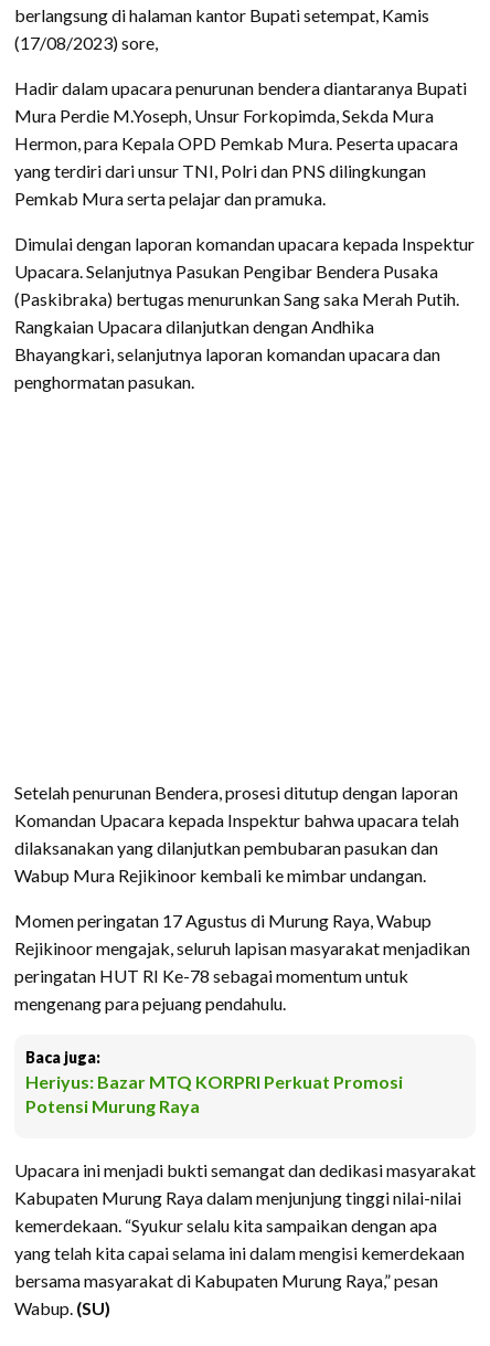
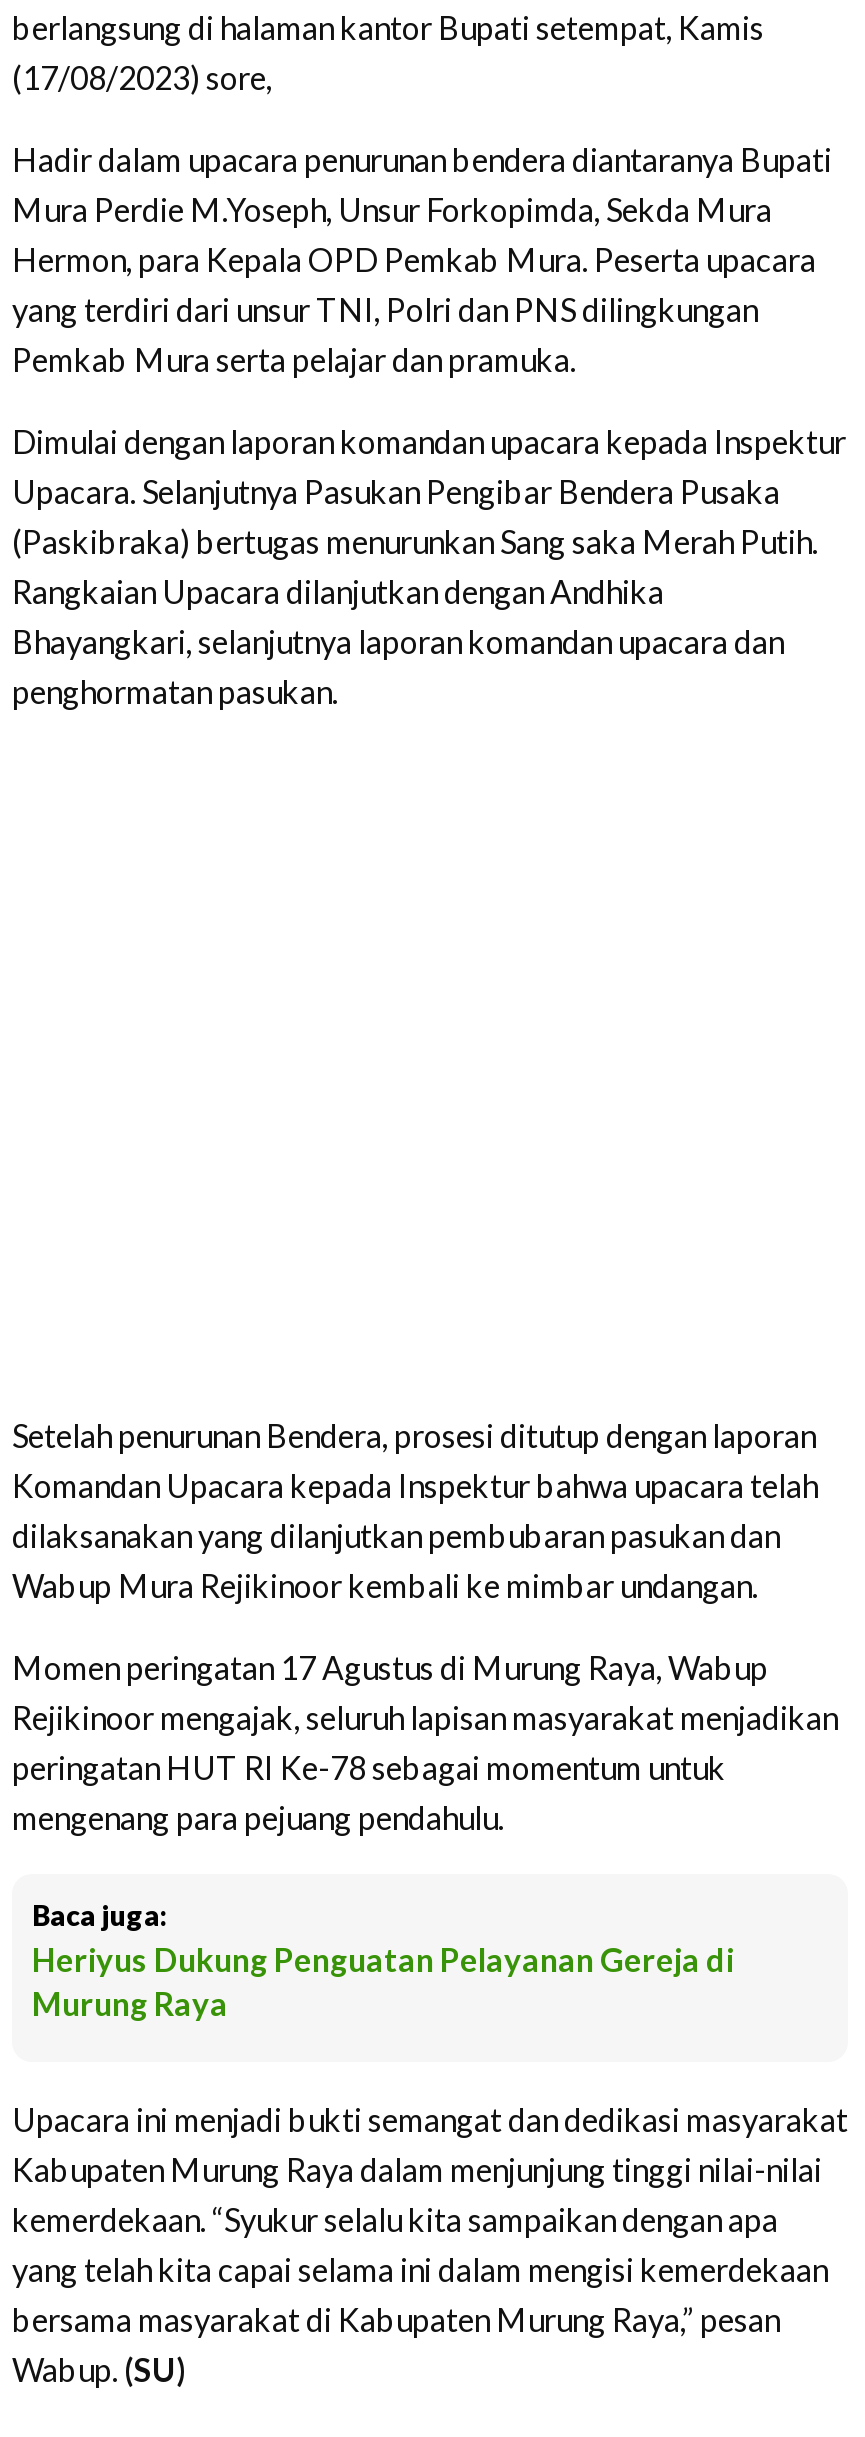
- Heriyus: Bazar MTQ KORPRI Perkuat Promosi
- Potensi Murung Raya
+ Heriyus Dukung Penguatan Pelayanan Gereja di
+ Murung Raya
